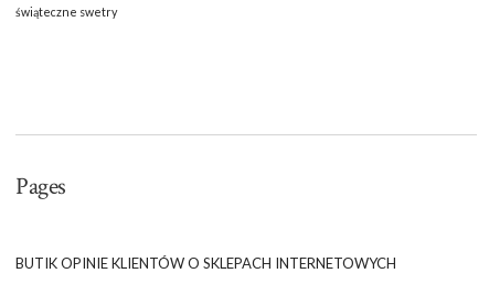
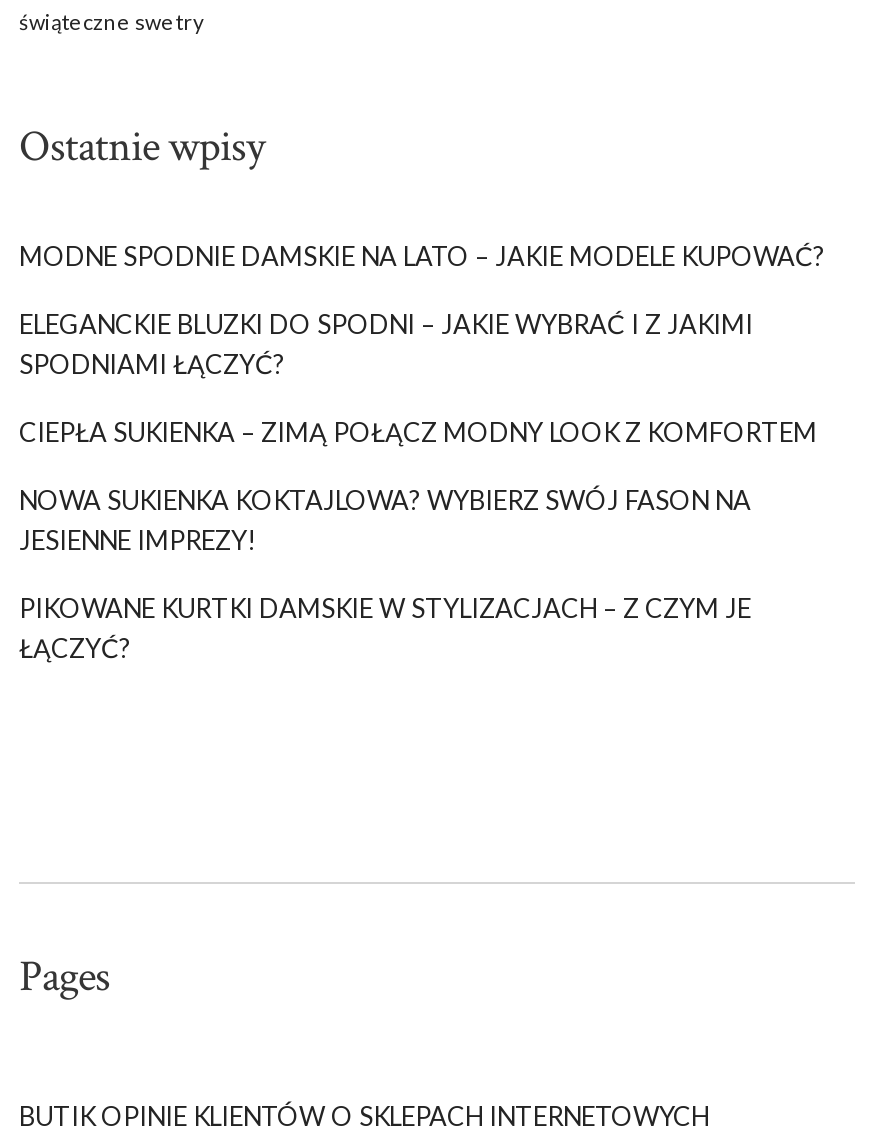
+ Ostatnie wpisy
+ MODNE SPODNIE DAMSKIE NA LATO – JAKIE MODELE KUPOWAĆ?
+ ELEGANCKIE BLUZKI DO SPODNI – JAKIE WYBRAĆ I Z JAKIMI
+ SPODNIAMI ŁĄCZYĆ?
+ CIEPŁA SUKIENKA – ZIMĄ POŁĄCZ MODNY LOOK Z KOMFORTEM
+ NOWA SUKIENKA KOKTAJLOWA? WYBIERZ SWÓJ FASON NA
+ JESIENNE IMPREZY!
+ PIKOWANE KURTKI DAMSKIE W STYLIZACJACH – Z CZYM JE
+ ŁĄCZYĆ?
